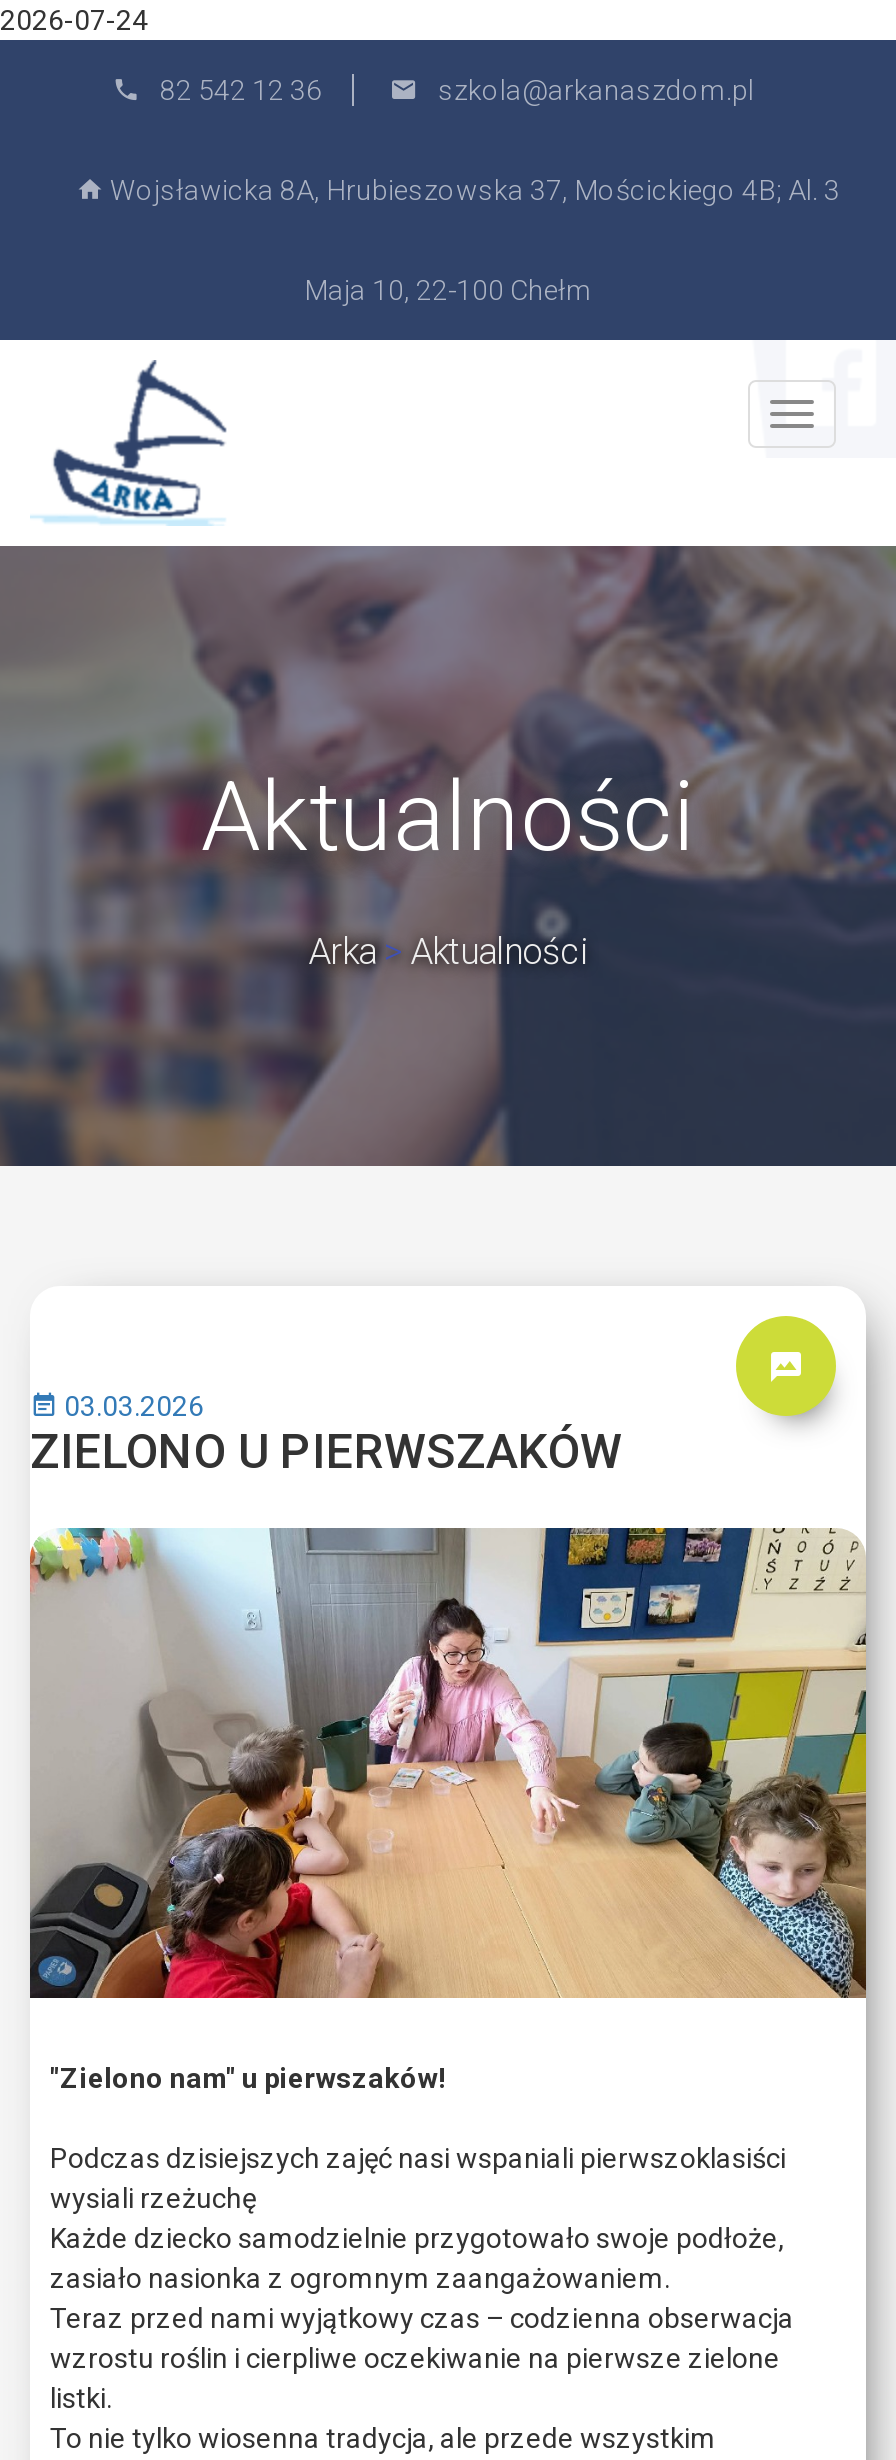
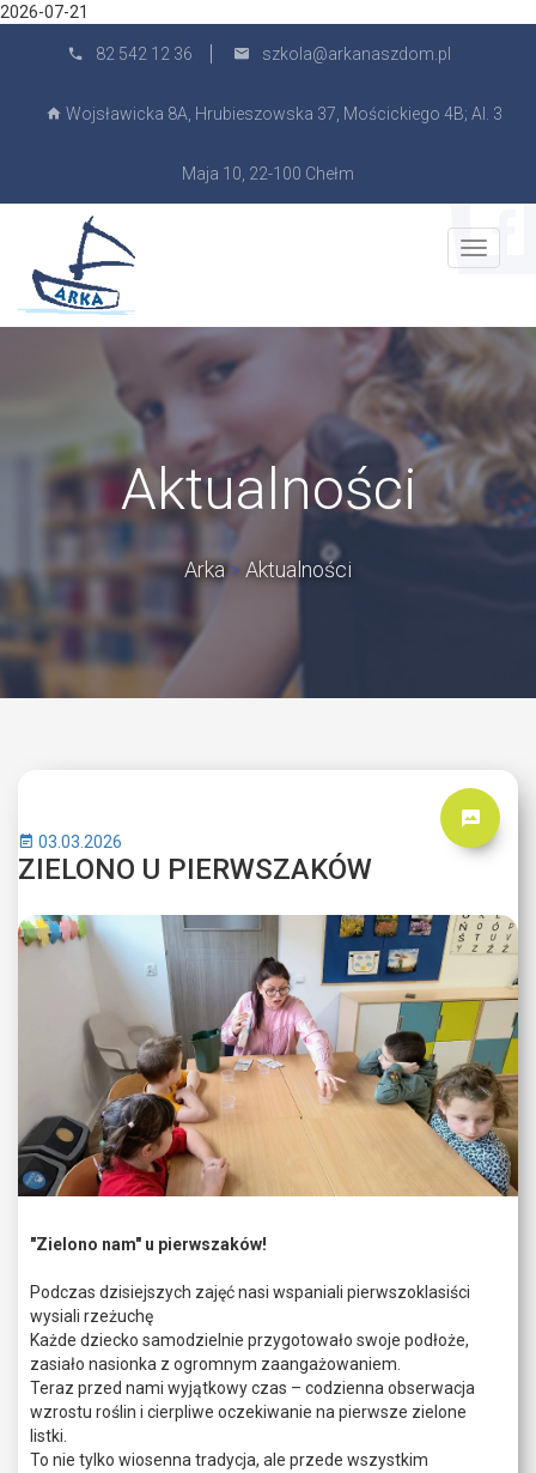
- 2026-07-24
+ 2026-07-21
